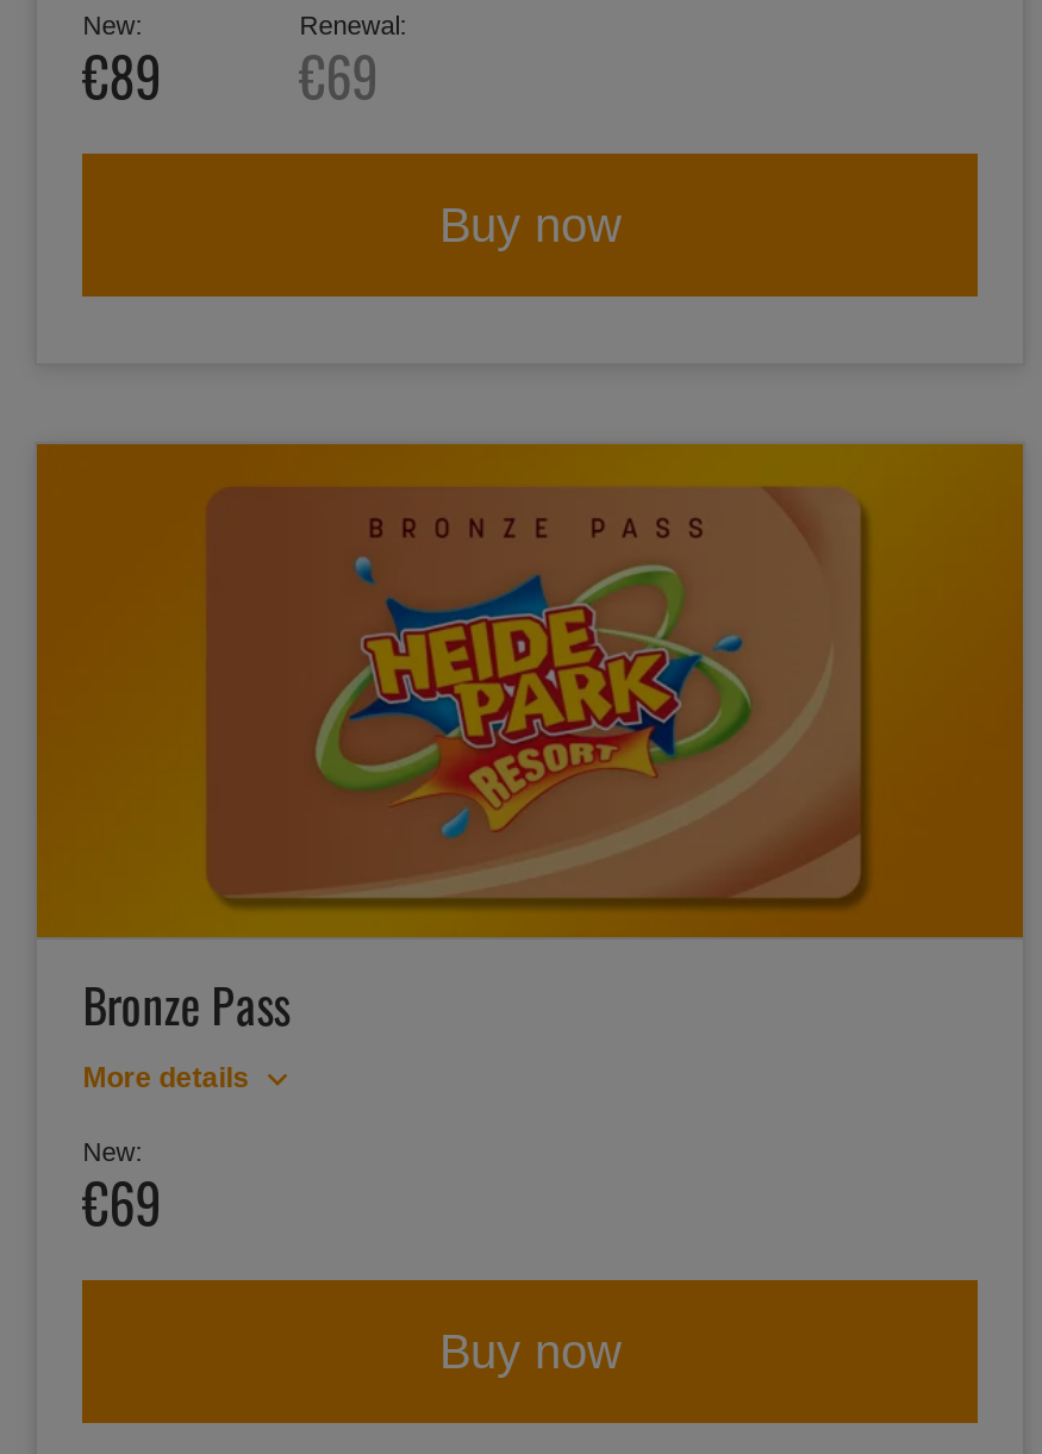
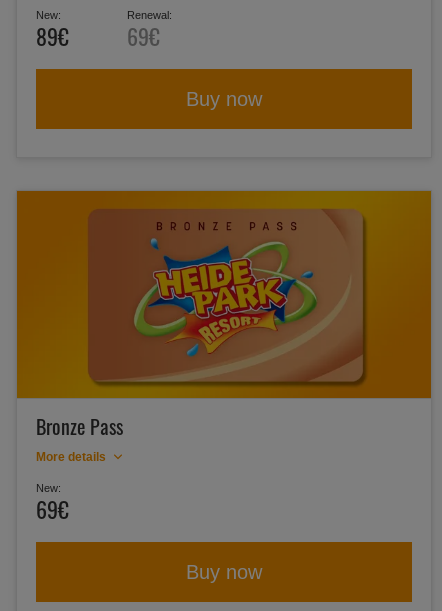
- €89
+ 89€

- €69
+ 69€

- €69
+ 69€
